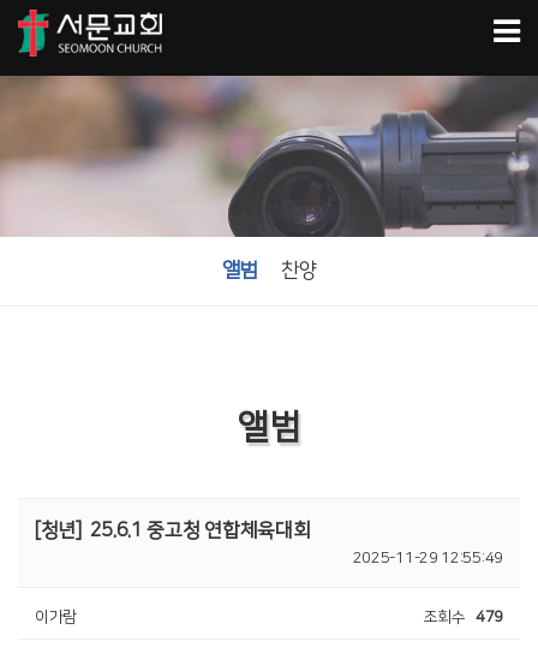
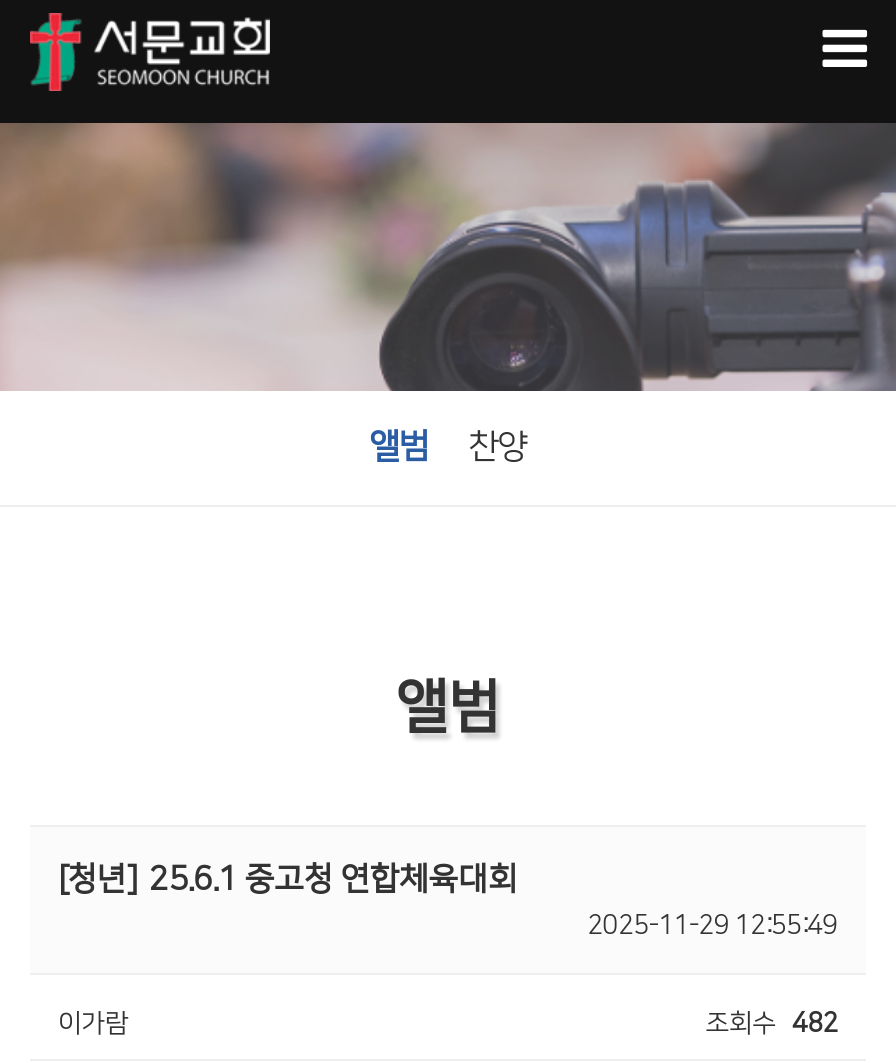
- 조회수 479
+ 조회수 482
